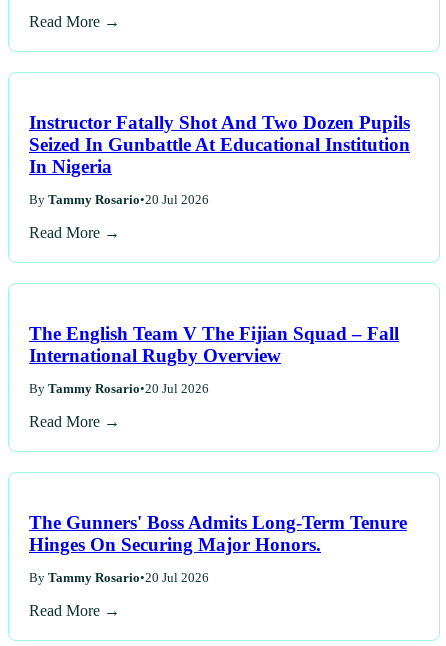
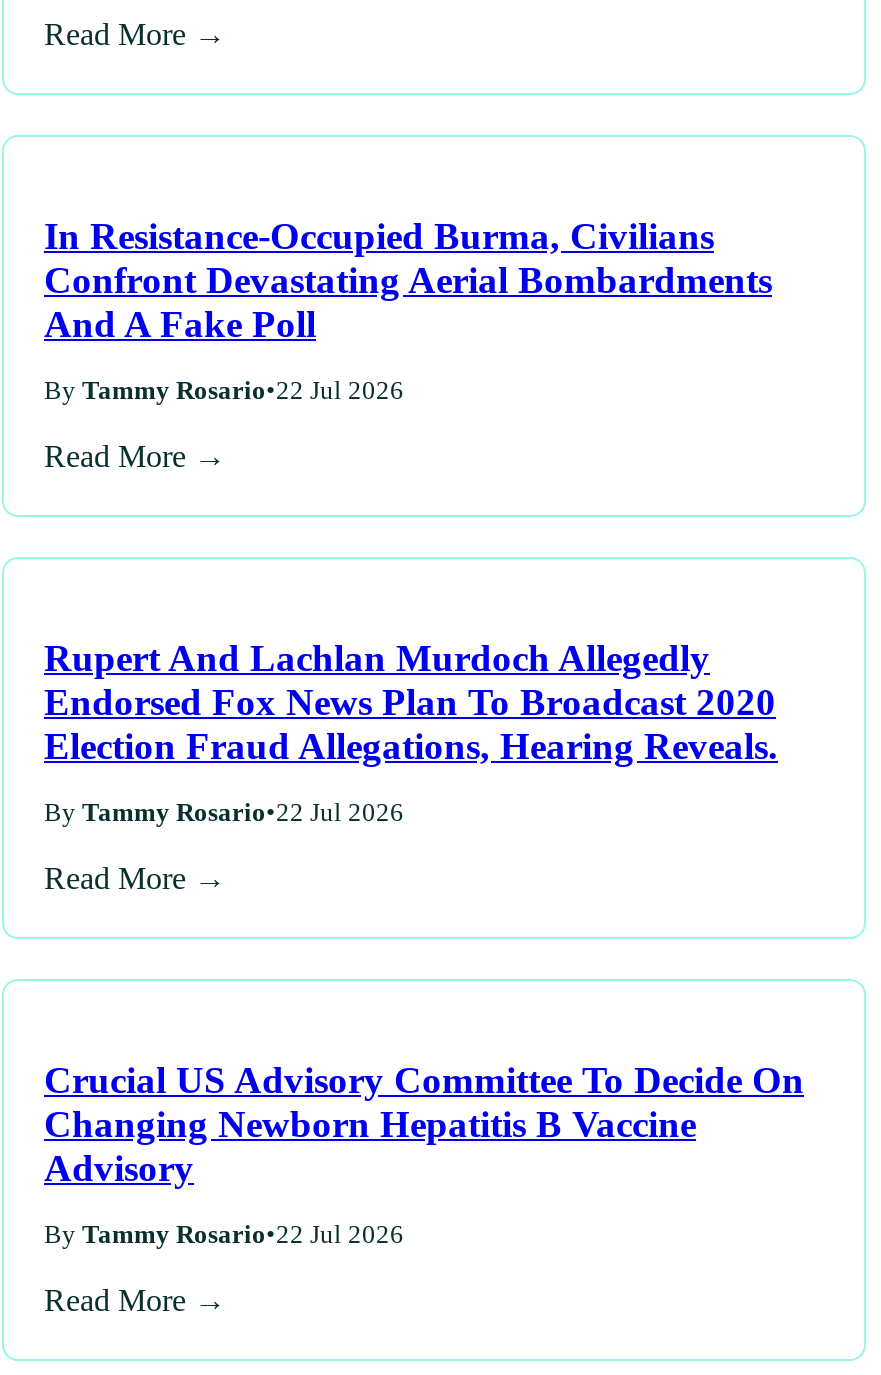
- Instructor Fatally Shot And Two Dozen Pupils
- Seized In Gunbattle At Educational Institution
- In Nigeria
+ In Resistance-Occupied Burma, Civilians
+ Confront Devastating Aerial Bombardments
+ And A Fake Poll

- By Tammy Rosario•20 Jul 2026
+ By Tammy Rosario•22 Jul 2026

- The English Team V The Fijian Squad – Fall
- International Rugby Overview
+ Rupert And Lachlan Murdoch Allegedly
+ Endorsed Fox News Plan To Broadcast 2020
+ Election Fraud Allegations, Hearing Reveals.

- By Tammy Rosario•20 Jul 2026
+ By Tammy Rosario•22 Jul 2026

- The Gunners' Boss Admits Long-Term Tenure
- Hinges On Securing Major Honors.
+ Crucial US Advisory Committee To Decide On
+ Changing Newborn Hepatitis B Vaccine
+ Advisory

- By Tammy Rosario•20 Jul 2026
+ By Tammy Rosario•22 Jul 2026
